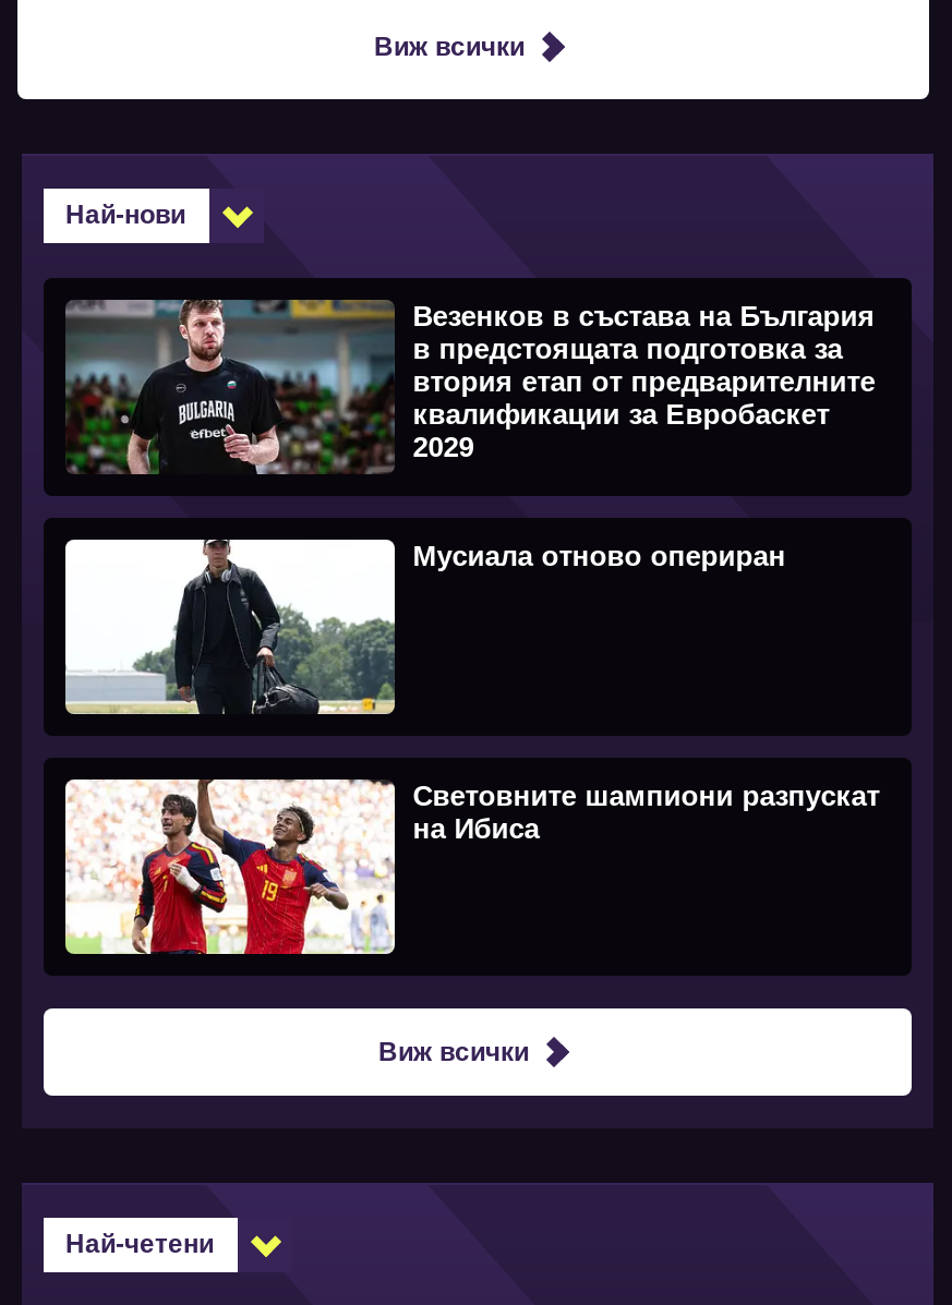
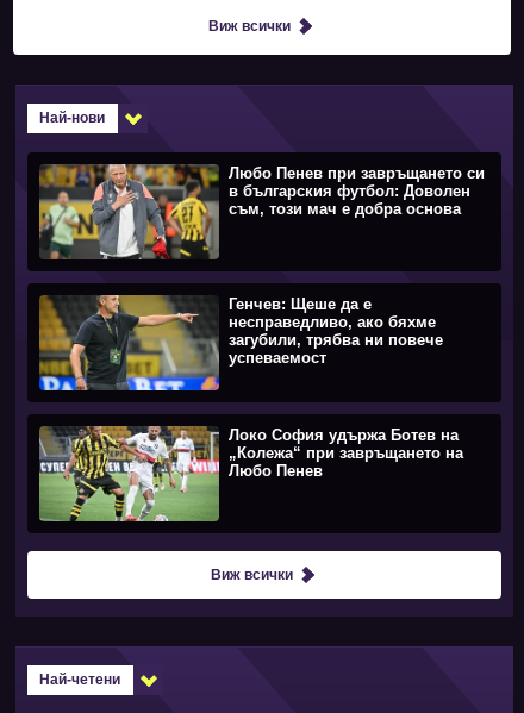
- [image]
- Везенков в състава на България
- в предстоящата подготовка за
- втория етап от предварителните
- квалификации за Евробаскет
- 2029
+ [image]
+ Любо Пенев при завръщането си
+ в българския футбол: Доволен
+ съм, този мач е добра основа

- [image]
- Мусиала отново опериран
+ [image]
+ Генчев: Щеше да е
+ несправедливо, ако бяхме
+ загубили, трябва ни повече
+ успеваемост

- [image]
- Световните шампиони разпускат
- на Ибиса
+ [image]
+ Локо София удържа Ботев на
+ „Колежа“ при завръщането на
+ Любо Пенев
